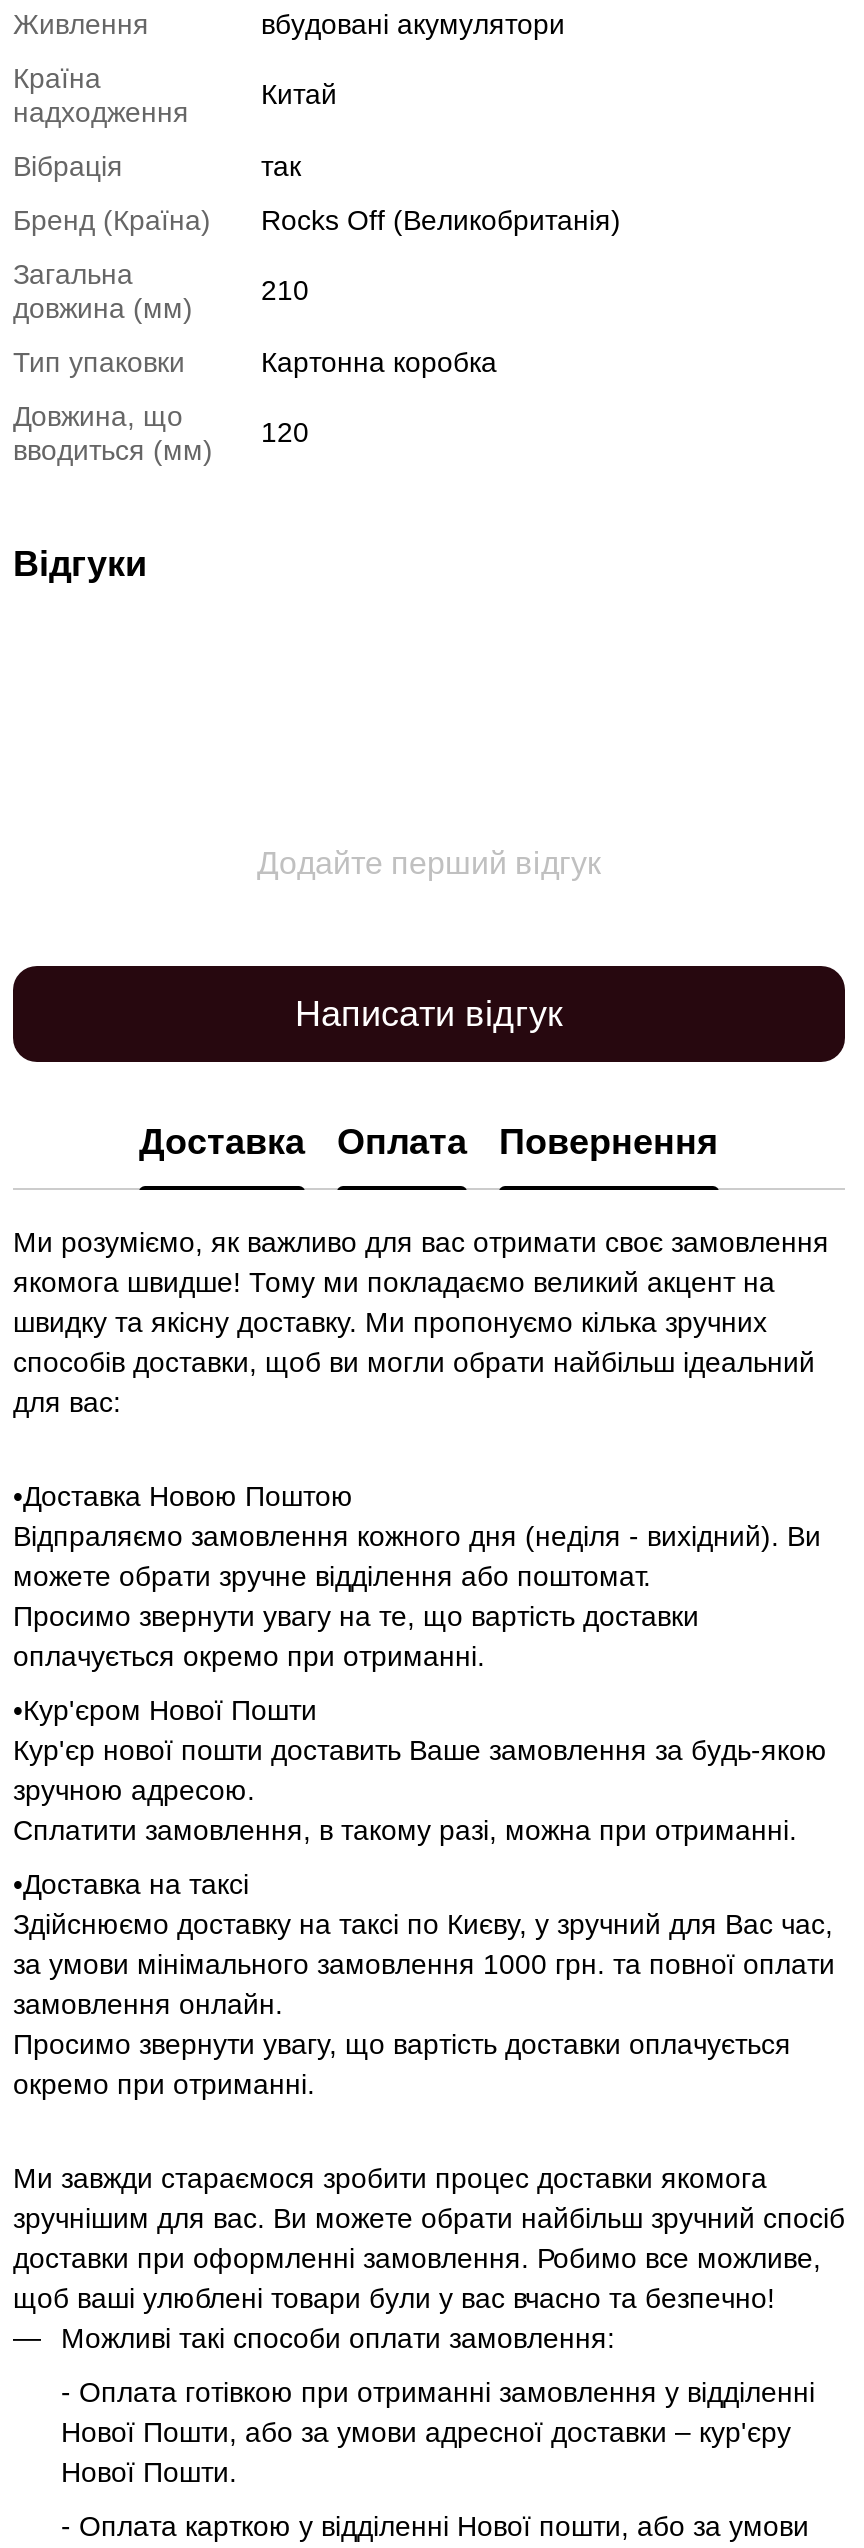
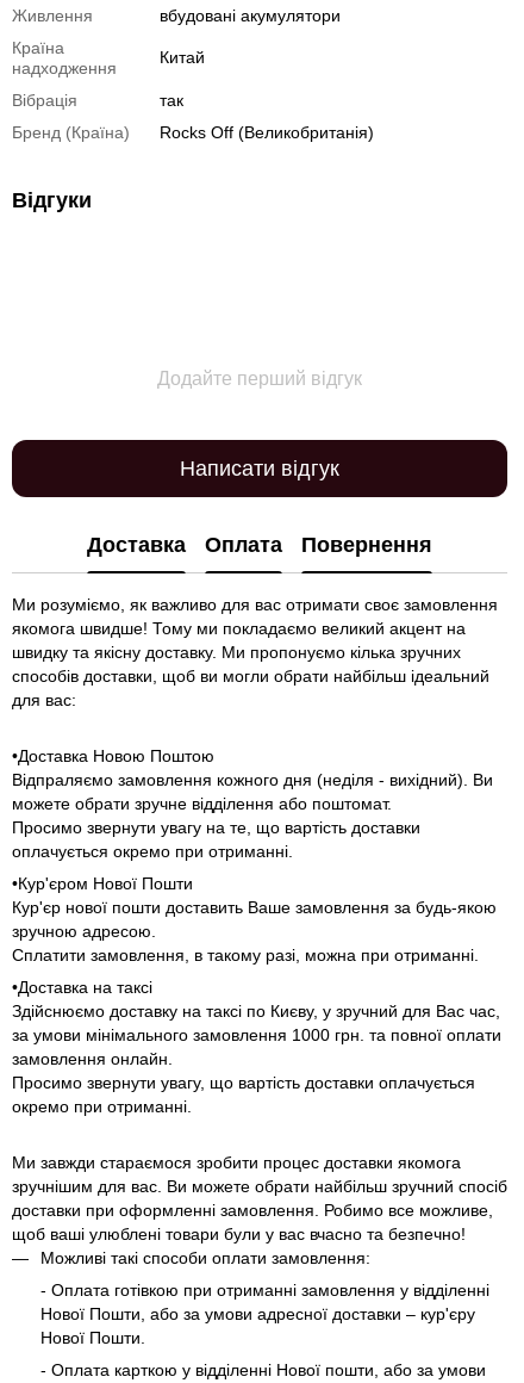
- Загальна
- довжина (мм)

- 210
- Тип упаковки
- Картонна коробка
- Довжина, що
- вводиться (мм)

- 120
